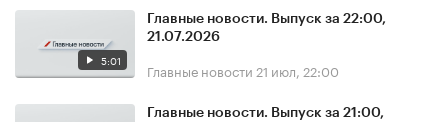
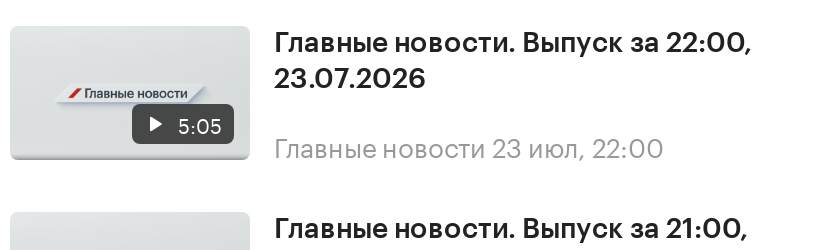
- 21.07.2026
+ 23.07.2026

- 5:01
+ 5:05

- Главные новости 21 июл, 22:00
+ Главные новости 23 июл, 22:00
